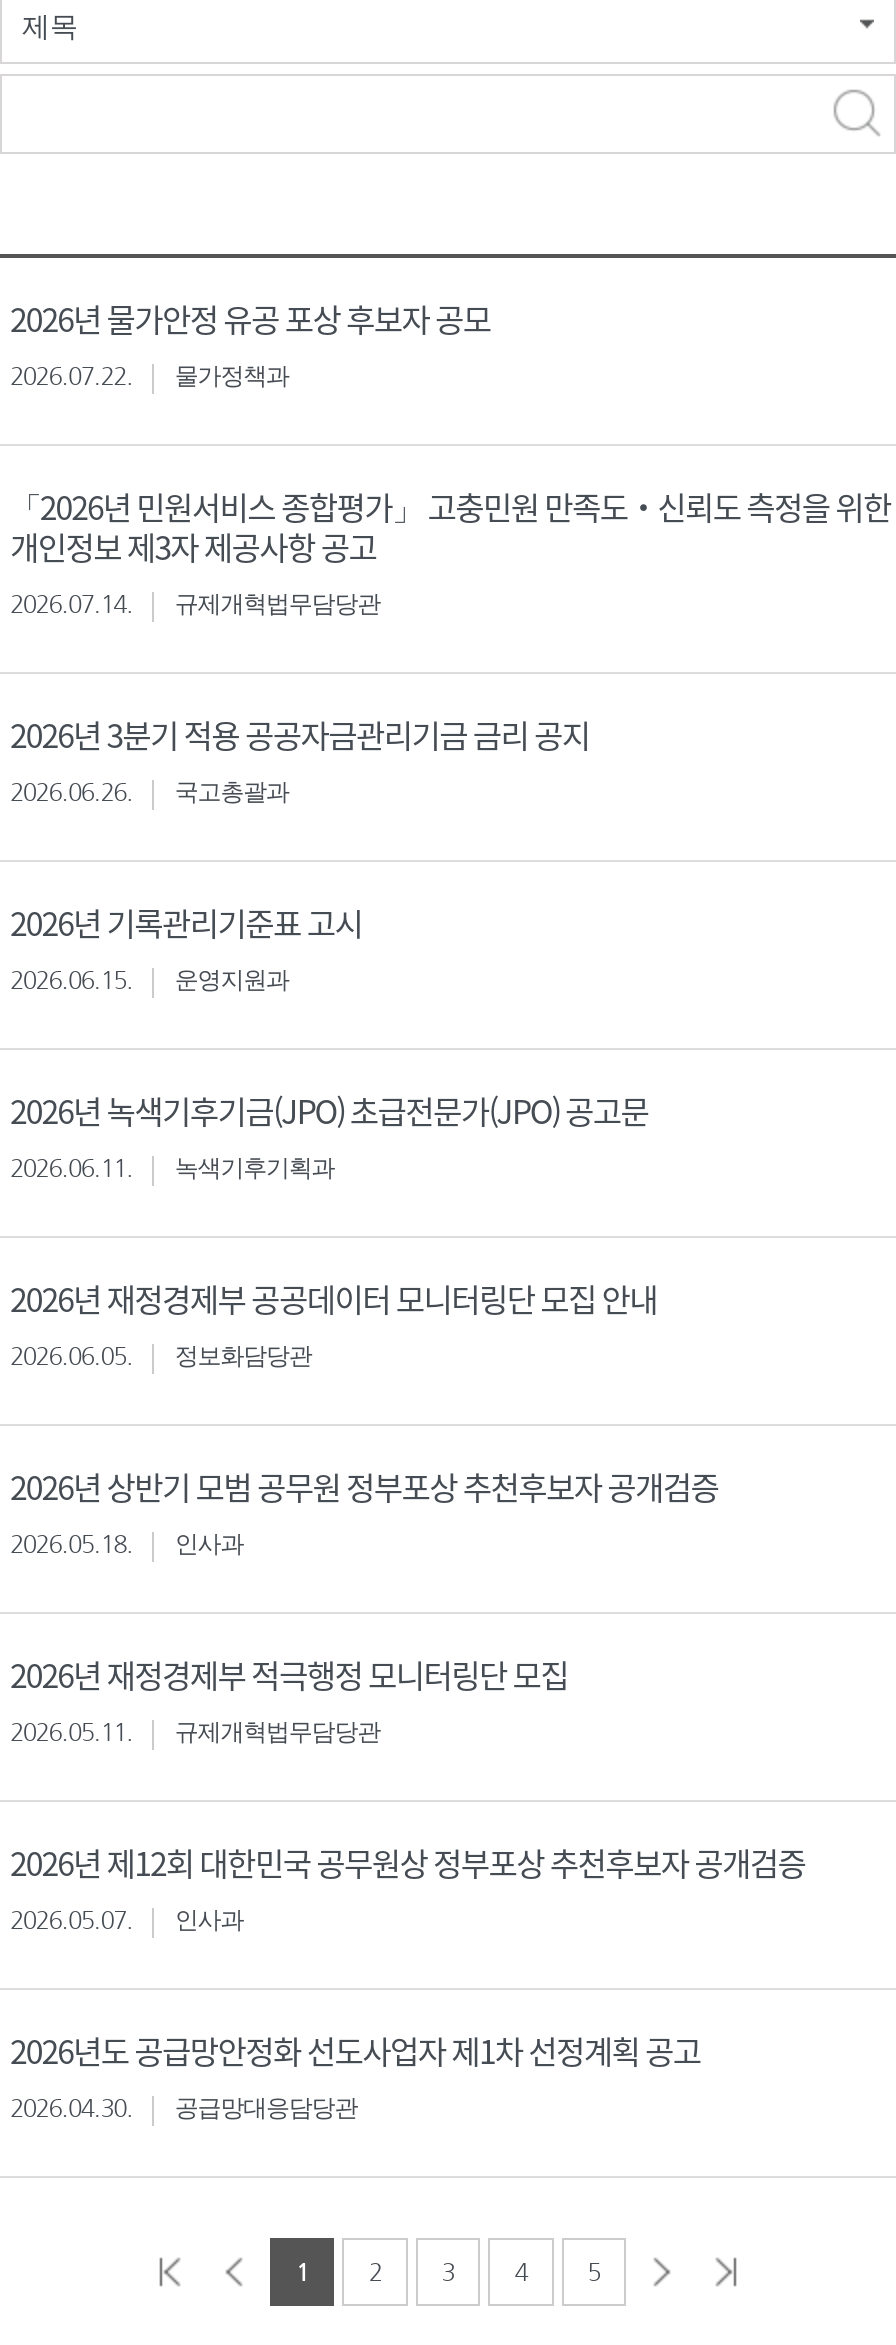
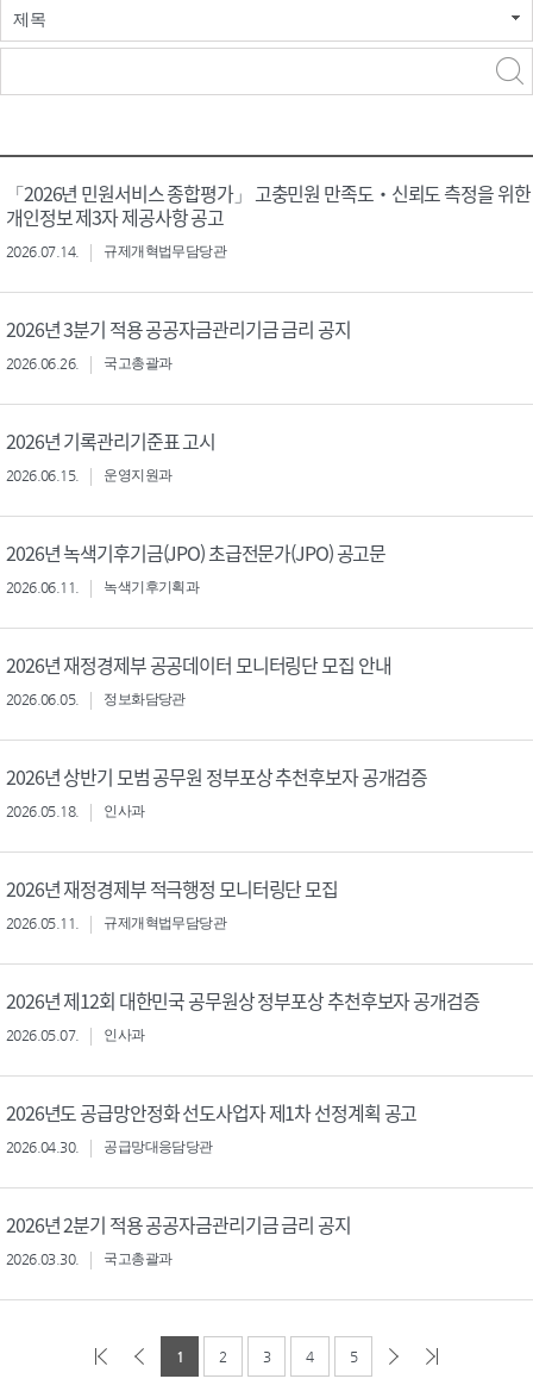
- 2026년 물가안정 유공 포상 후보자 공모
- 2026.07.22.
- 물가정책과

moved up: 「2026년 민원서비스 종합평가」 고충민원 만족도‧신뢰도 측정을 위한 | 개인정보 제3자 제공사항 공고 | 2026.07.14. | ... | 2026.04.30. | 공급망대응담당관

+ 2026년 2분기 적용 공공자금관리기금 금리 공지
+ 2026.03.30.
+ 국고총괄과
